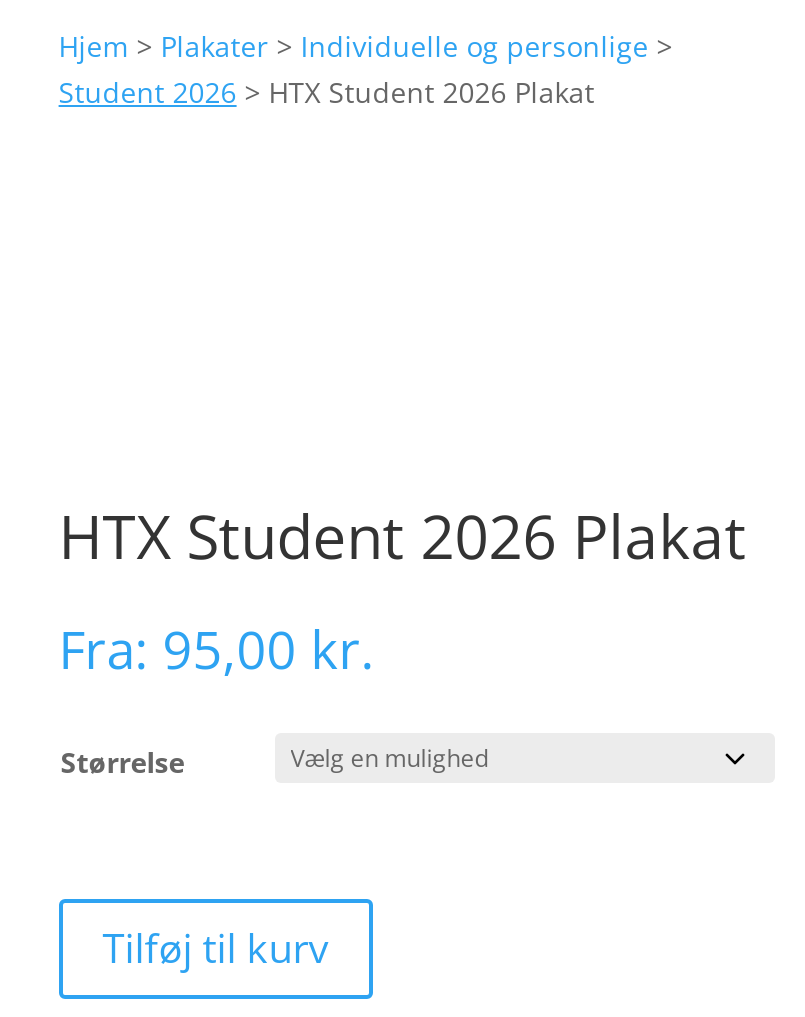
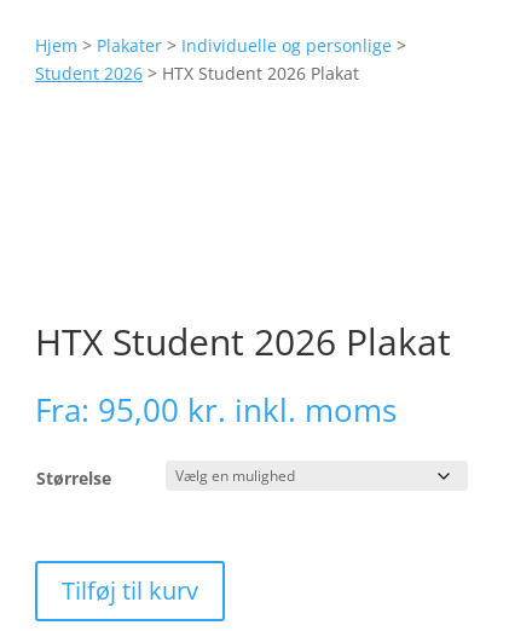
- Fra: 95,00 kr.
+ Fra: 95,00 kr. inkl. moms
